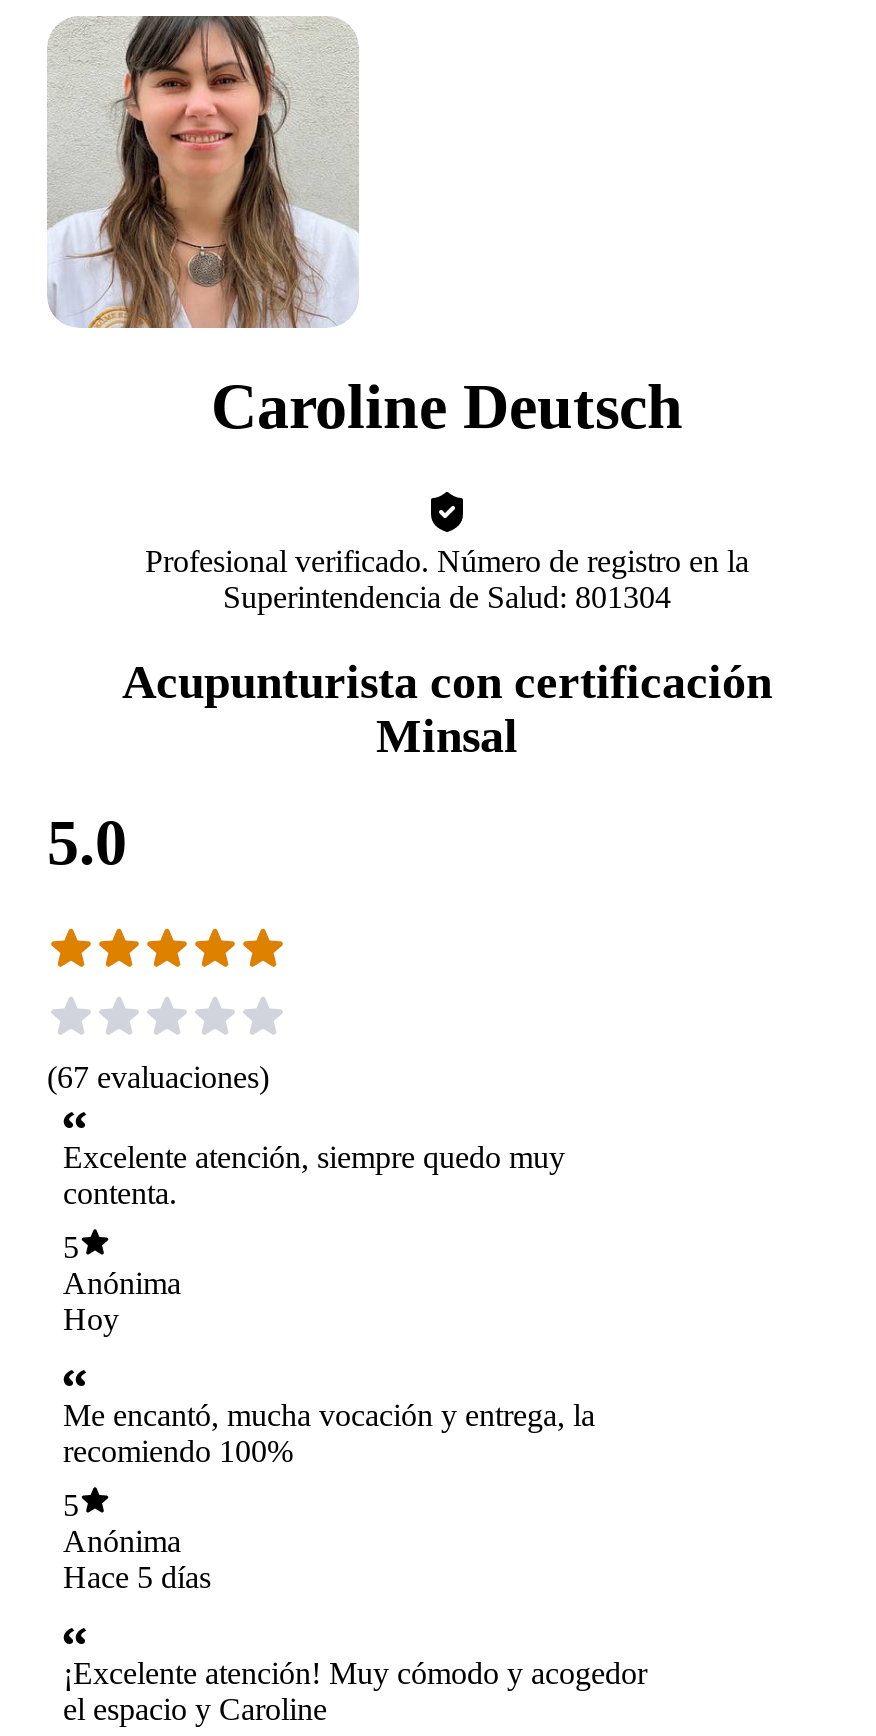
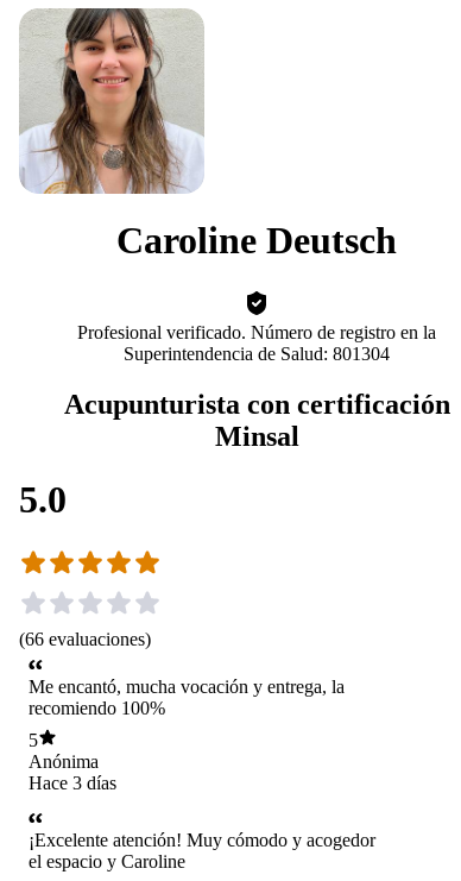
- (67 evaluaciones)
- Excelente atención, siempre quedo muy
- contenta.
- 5
- Anónima
- Hoy
+ (66 evaluaciones)

- Hace 5 días
+ Hace 3 días
